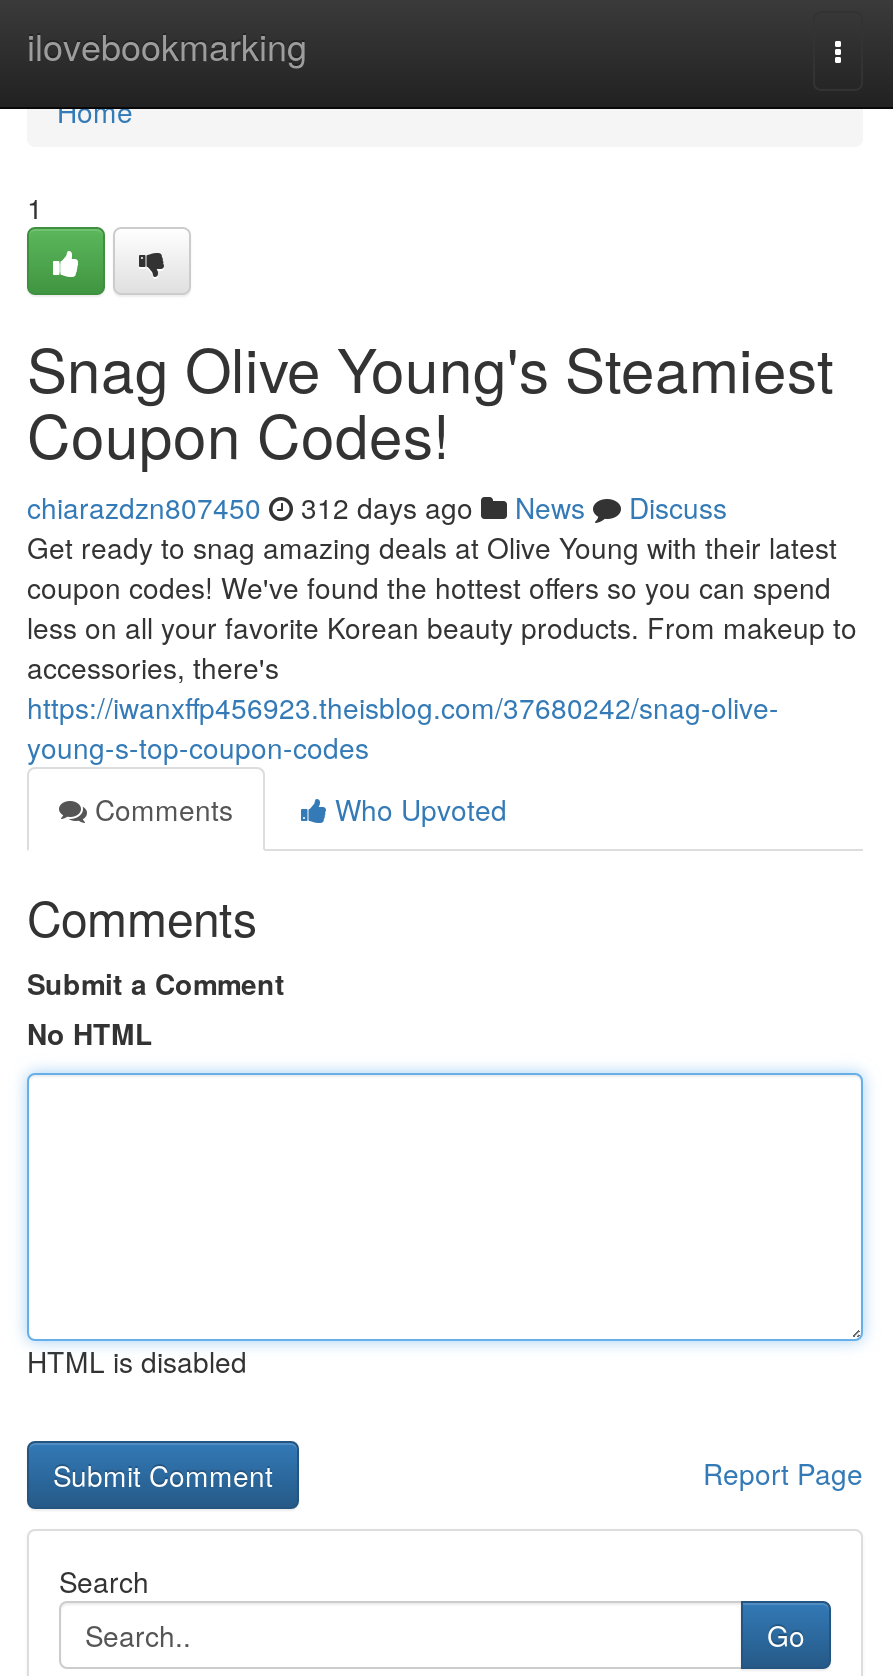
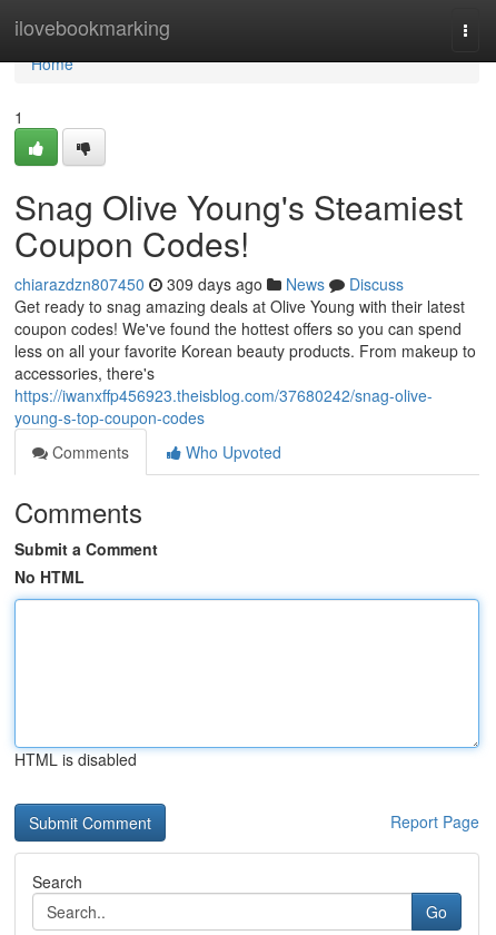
- chiarazdzn807450 312 days ago News Discuss
+ chiarazdzn807450 309 days ago News Discuss
